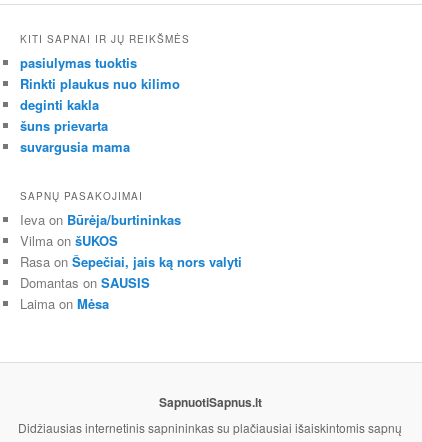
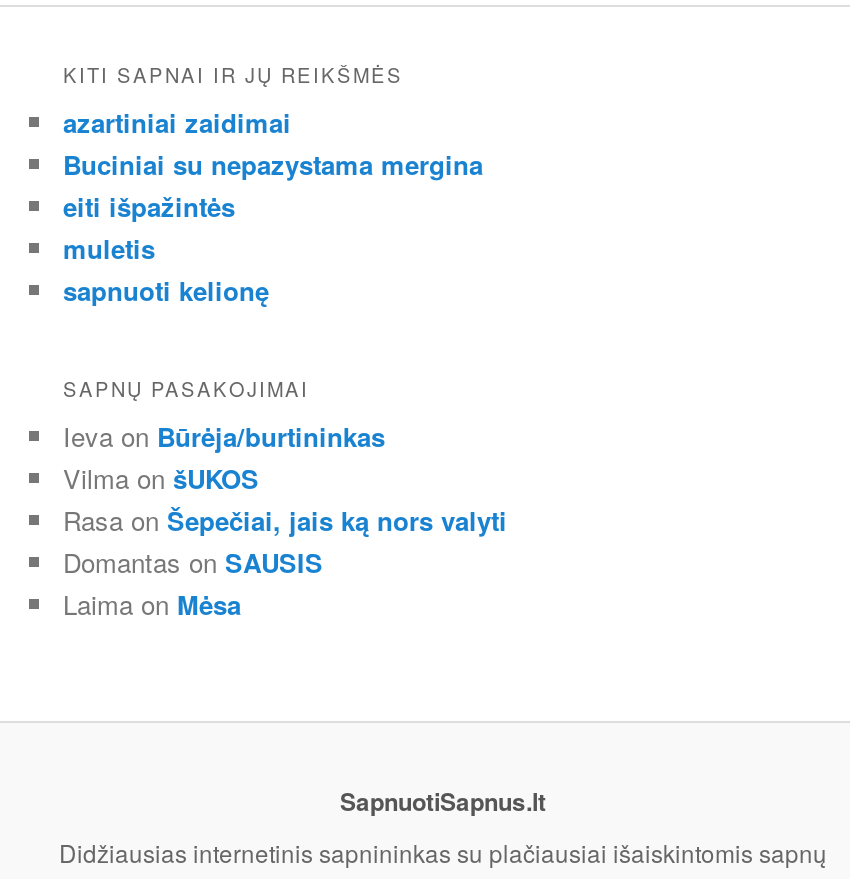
- pasiulymas tuoktis
- Rinkti plaukus nuo kilimo
- deginti kakla
- šuns prievarta
- suvargusia mama
+ azartiniai zaidimai
+ Buciniai su nepazystama mergina
+ eiti išpažintės
+ muletis
+ sapnuoti kelionę
